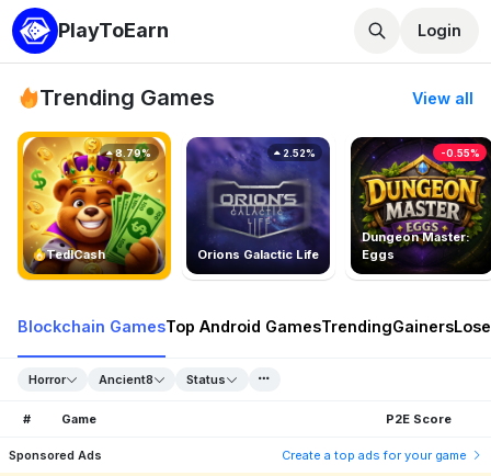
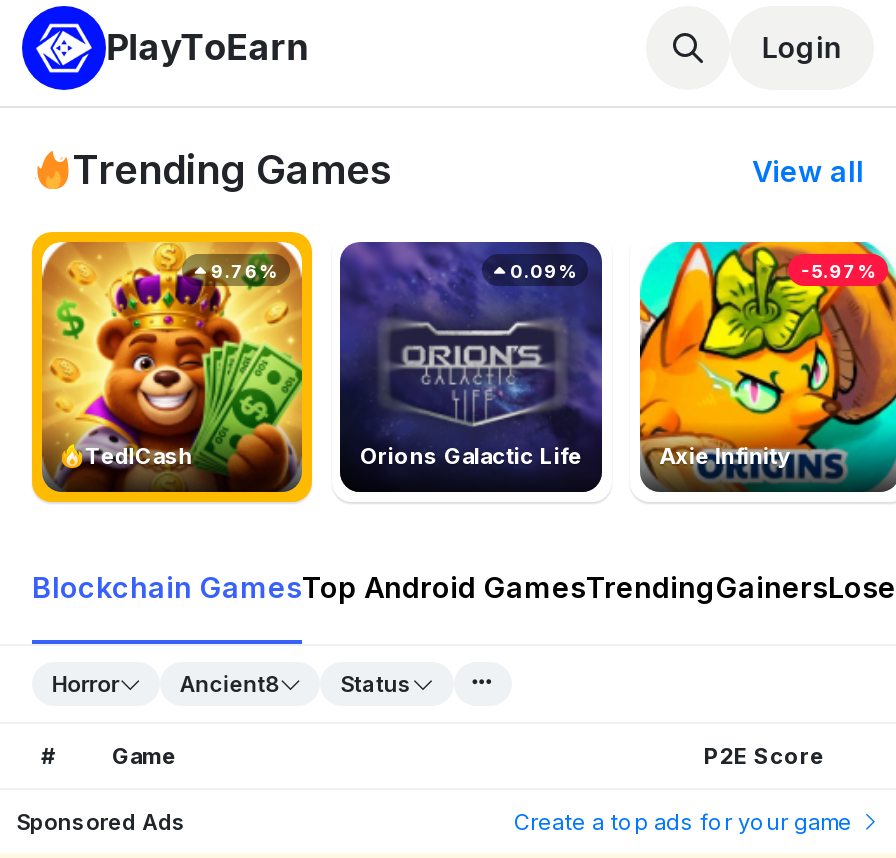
- [image]
- Dungeon Master:
- Eggs
+ [image]
+ Axie Infinity

- 8.79%
+ 9.76%

- 2.52%
+ 0.09%

- -0.55%
+ -5.97%
